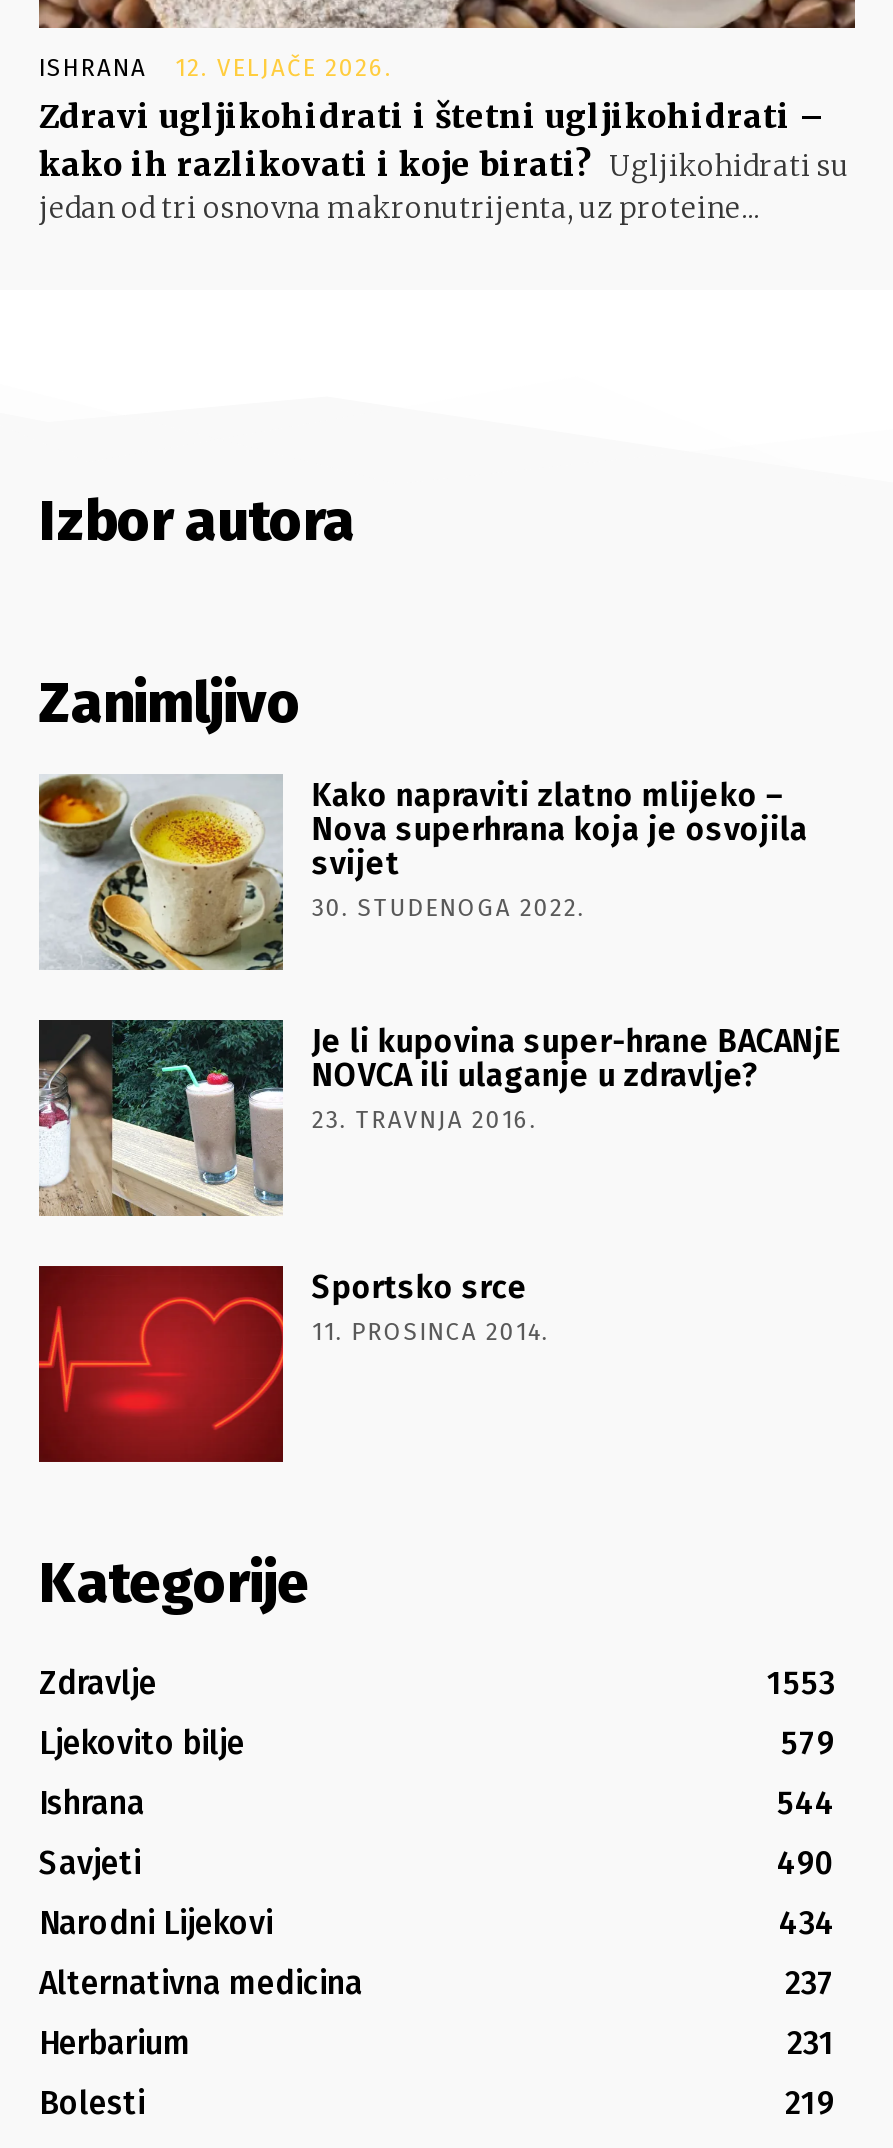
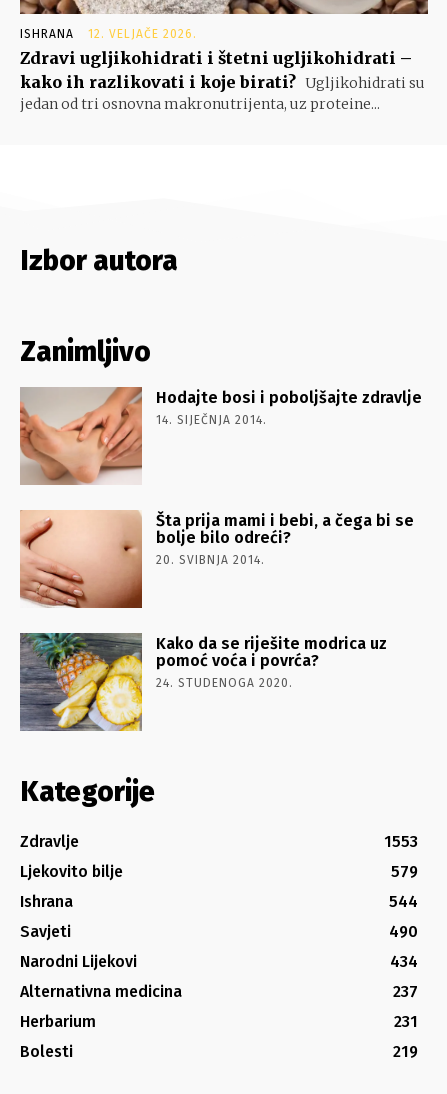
- [image]
- Kako napraviti zlatno mlijeko –
- Nova superhrana koja je osvojila
- svijet
- 30. STUDENOGA 2022.
+ [image]
+ Hodajte bosi i poboljšajte zdravlje
+ 14. SIJEČNJA 2014.

- [image]
- Je li kupovina super-hrane BACANjE
- NOVCA ili ulaganje u zdravlje?
- 23. TRAVNJA 2016.
+ [image]
+ Šta prija mami i bebi, a čega bi se
+ bolje bilo odreći?
+ 20. SVIBNJA 2014.

- [image]
- Sportsko srce
- 11. PROSINCA 2014.
+ [image]
+ Kako da se riješite modrica uz
+ pomoć voća i povrća?
+ 24. STUDENOGA 2020.
